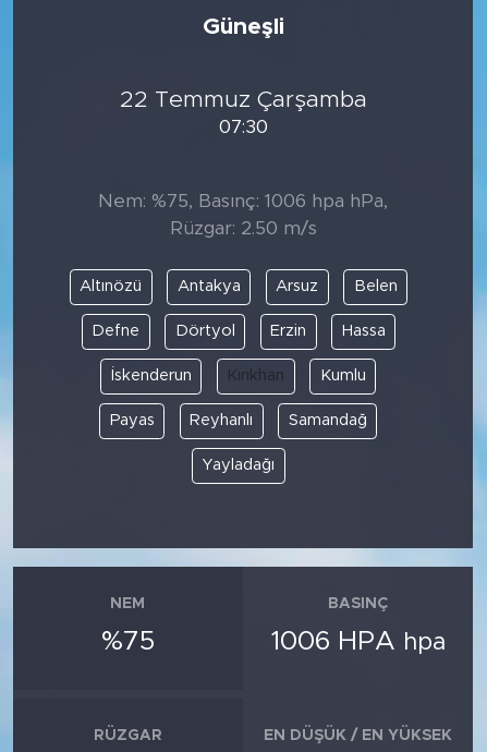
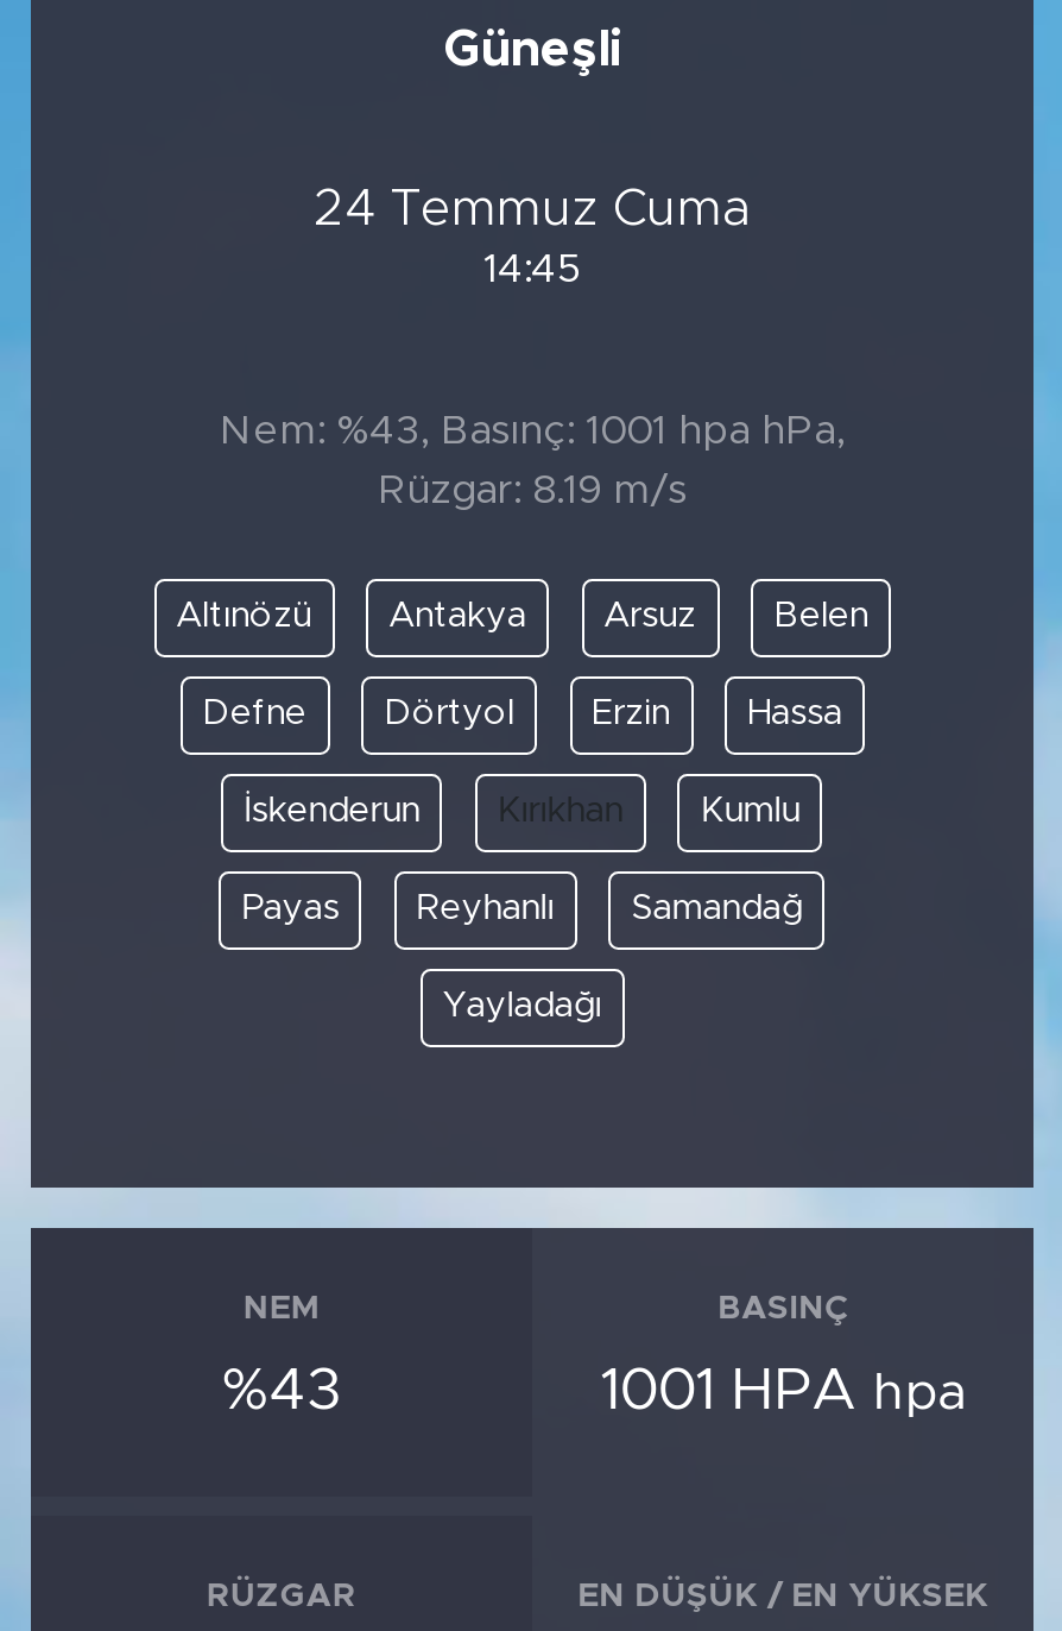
- 22 Temmuz Çarşamba
+ 24 Temmuz Cuma

- 07:30
+ 14:45

- Nem: %75, Basınç: 1006 hpa hPa,
+ Nem: %43, Basınç: 1001 hpa hPa,

- Rüzgar: 2.50 m/s
+ Rüzgar: 8.19 m/s

- %75
+ %43

- 1006 HPA hpa
+ 1001 HPA hpa
